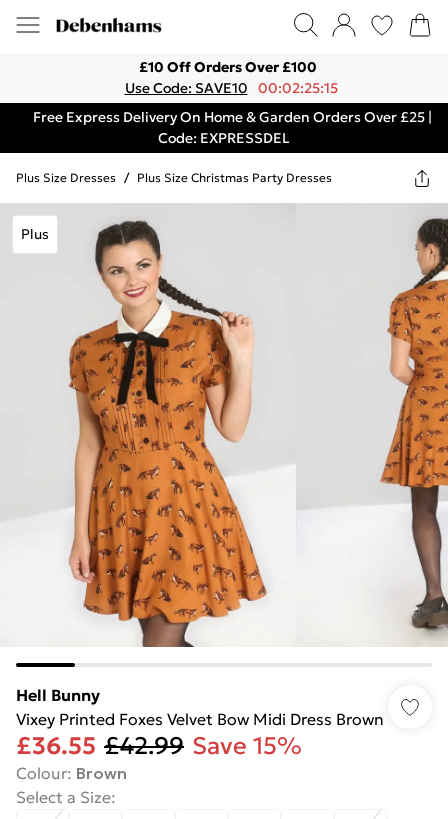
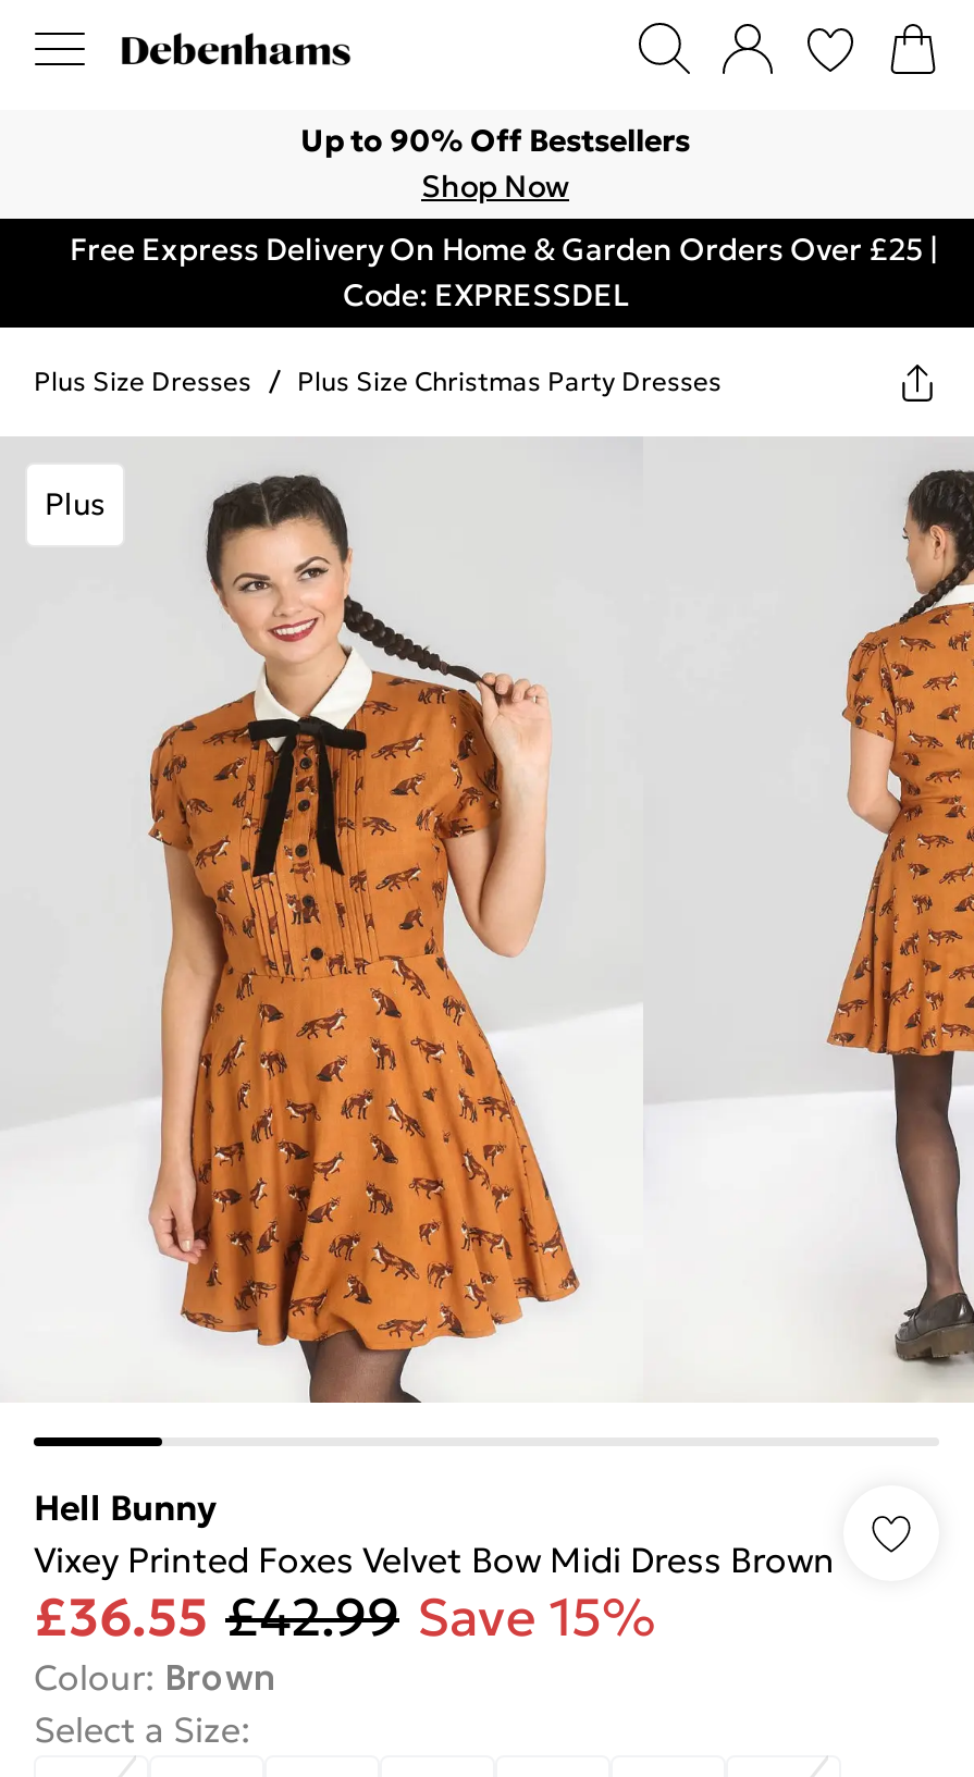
- £10 Off Orders Over £100
- Use Code: SAVE10 00:02:25:15
+ Up to 90% Off Bestsellers
+ Shop Now
